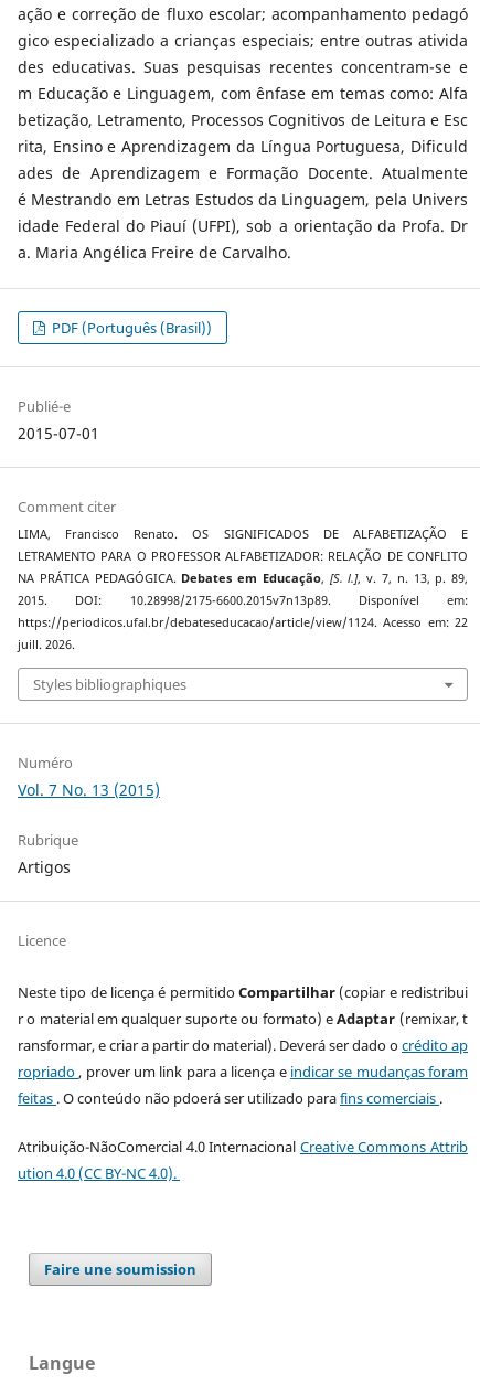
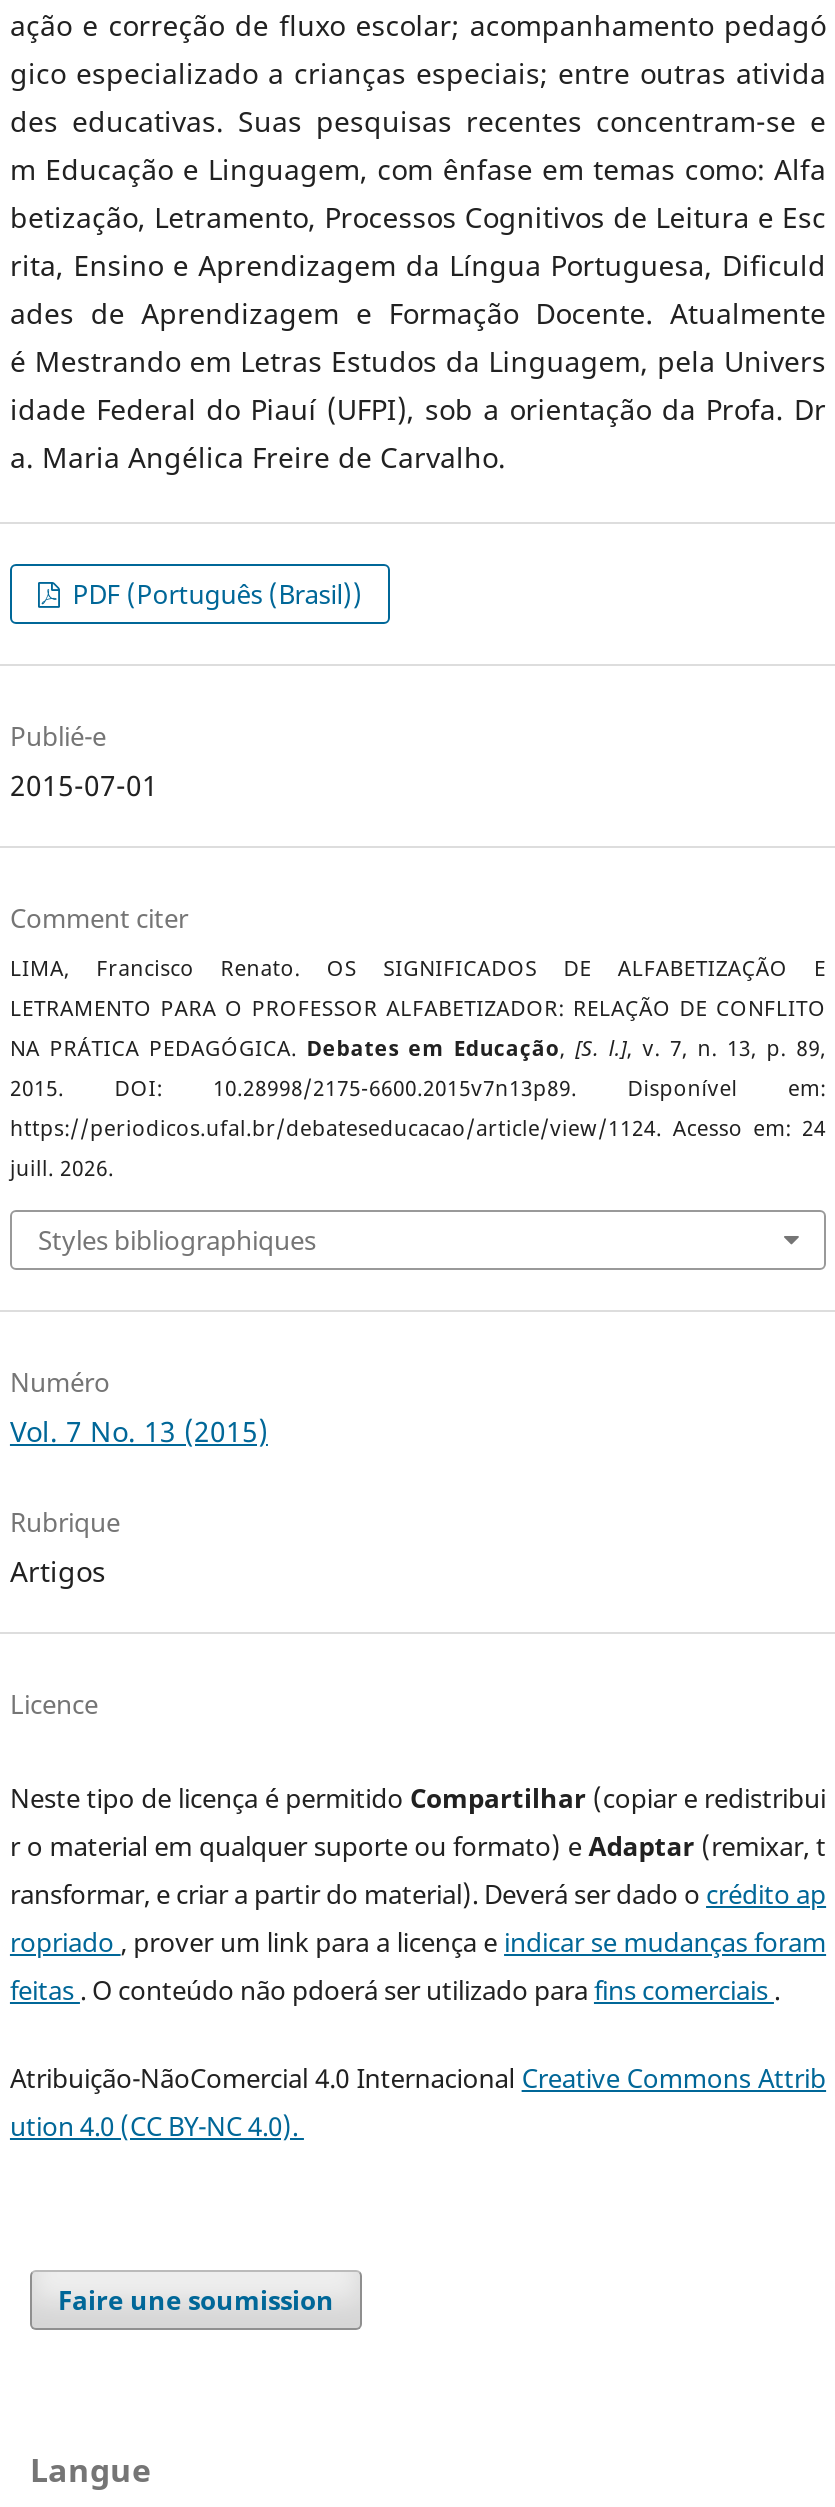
- https://periodicos.ufal.br/debateseducacao/article/view/1124. Acesso em: 22
+ https://periodicos.ufal.br/debateseducacao/article/view/1124. Acesso em: 24
